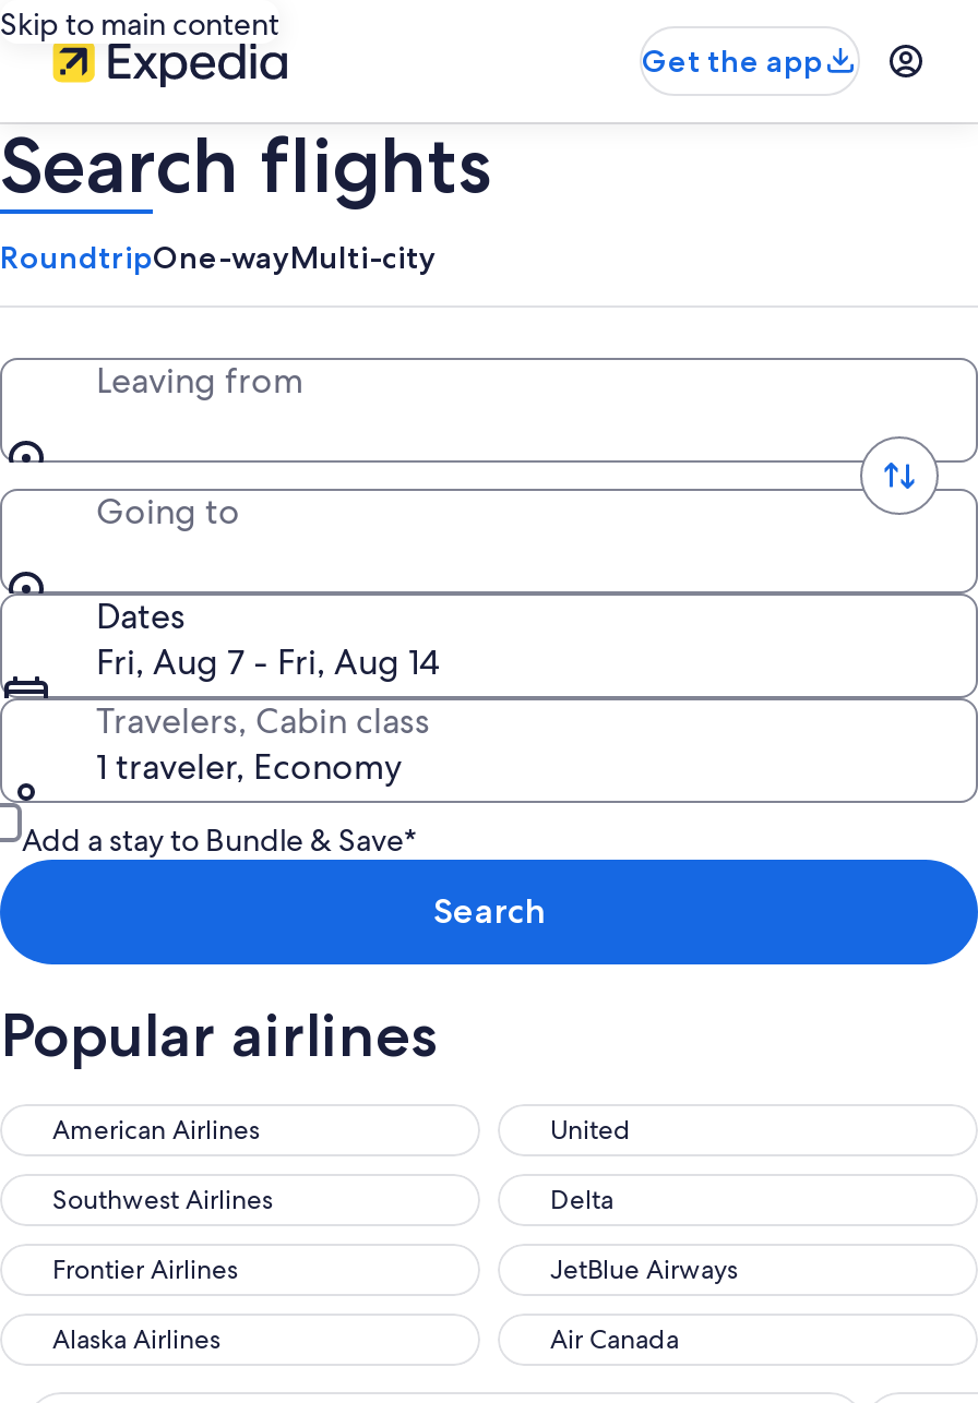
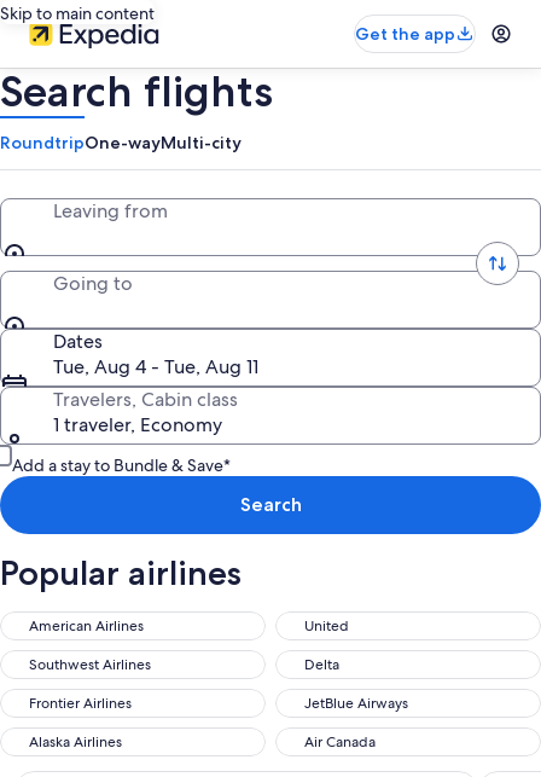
- Fri, Aug 7 - Fri, Aug 14
+ Tue, Aug 4 - Tue, Aug 11
